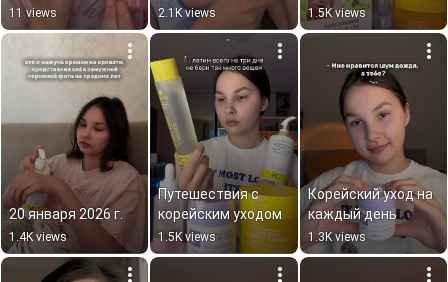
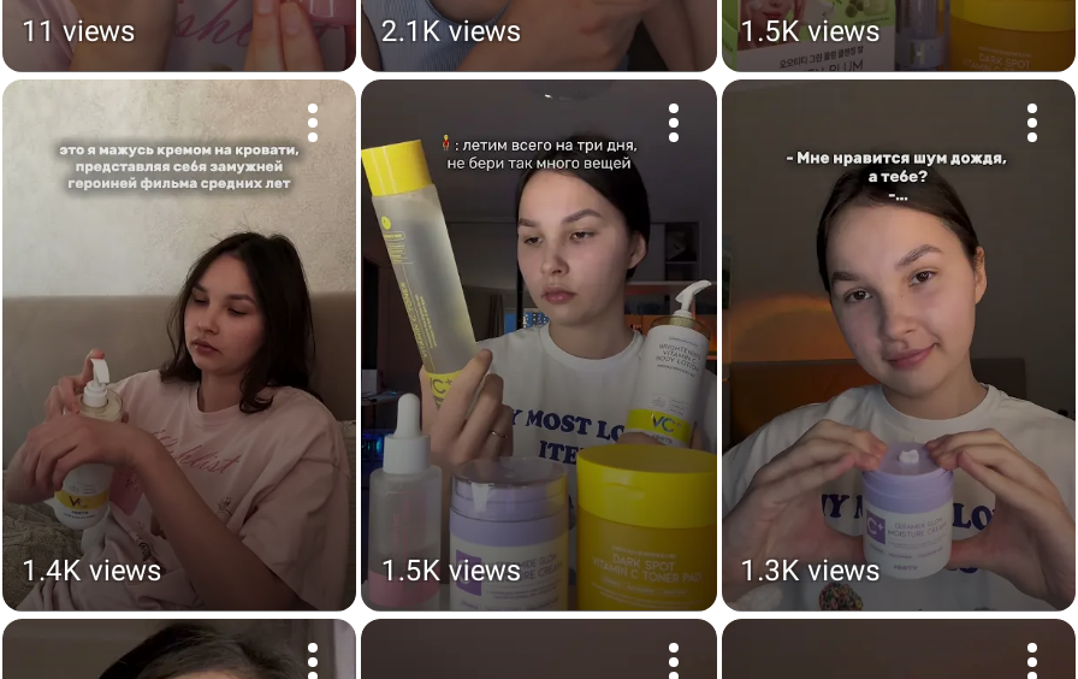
- Путешествия с
- корейским уходом

- Корейский уход на
- каждый день

- 20 января 2026 г.
